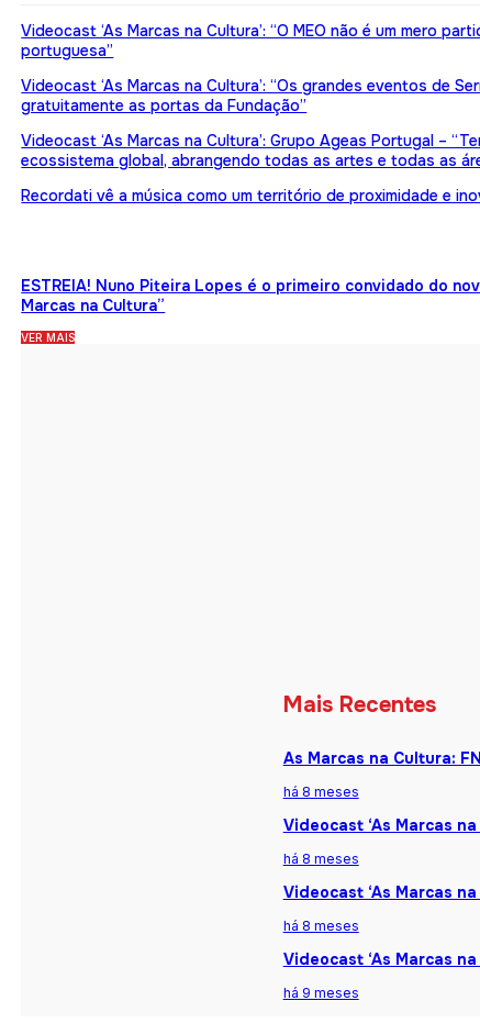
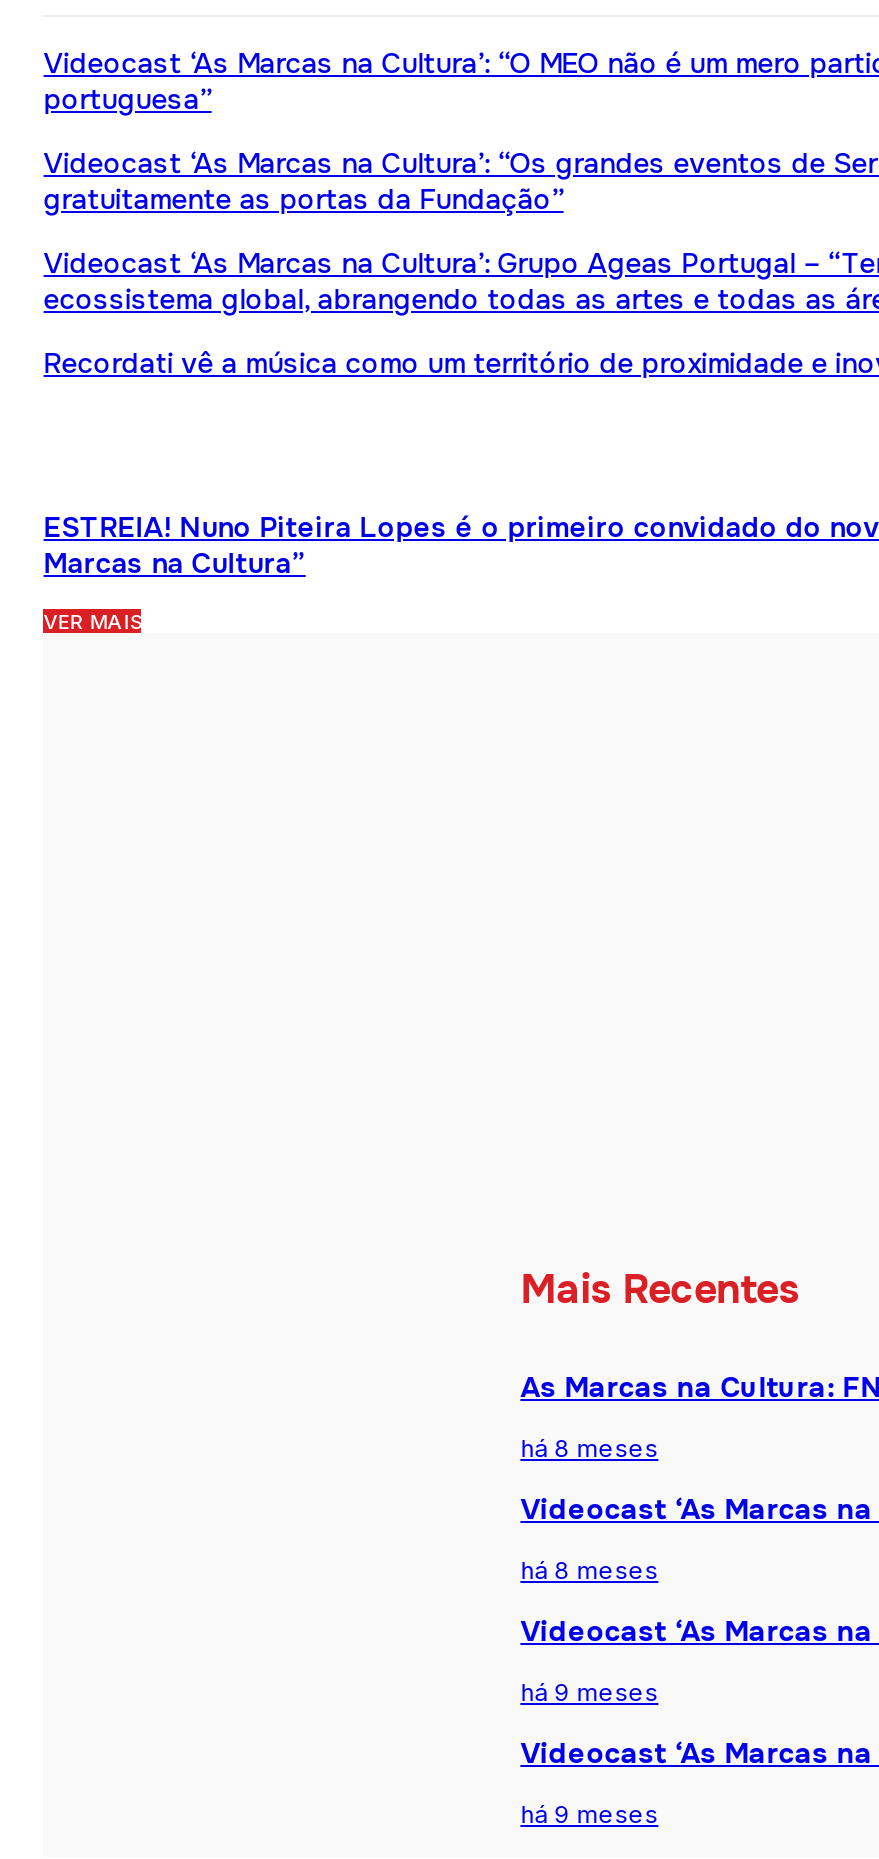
- há 8 meses
+ há 9 meses
